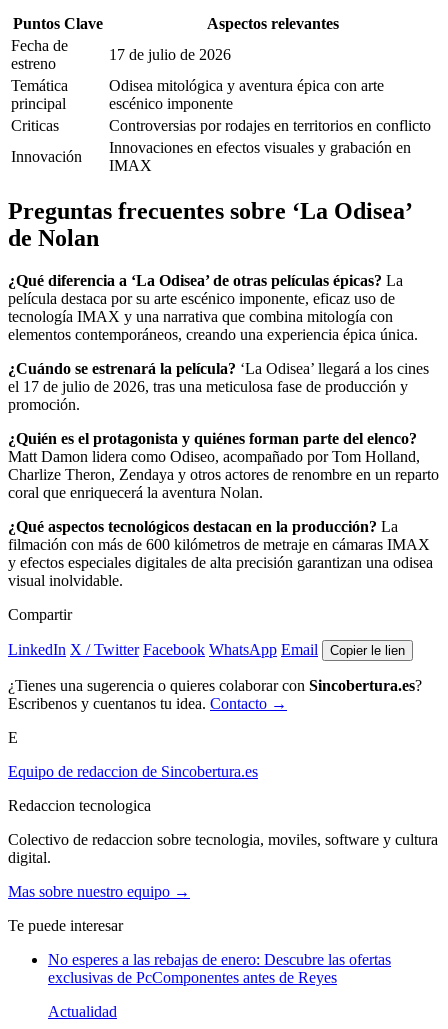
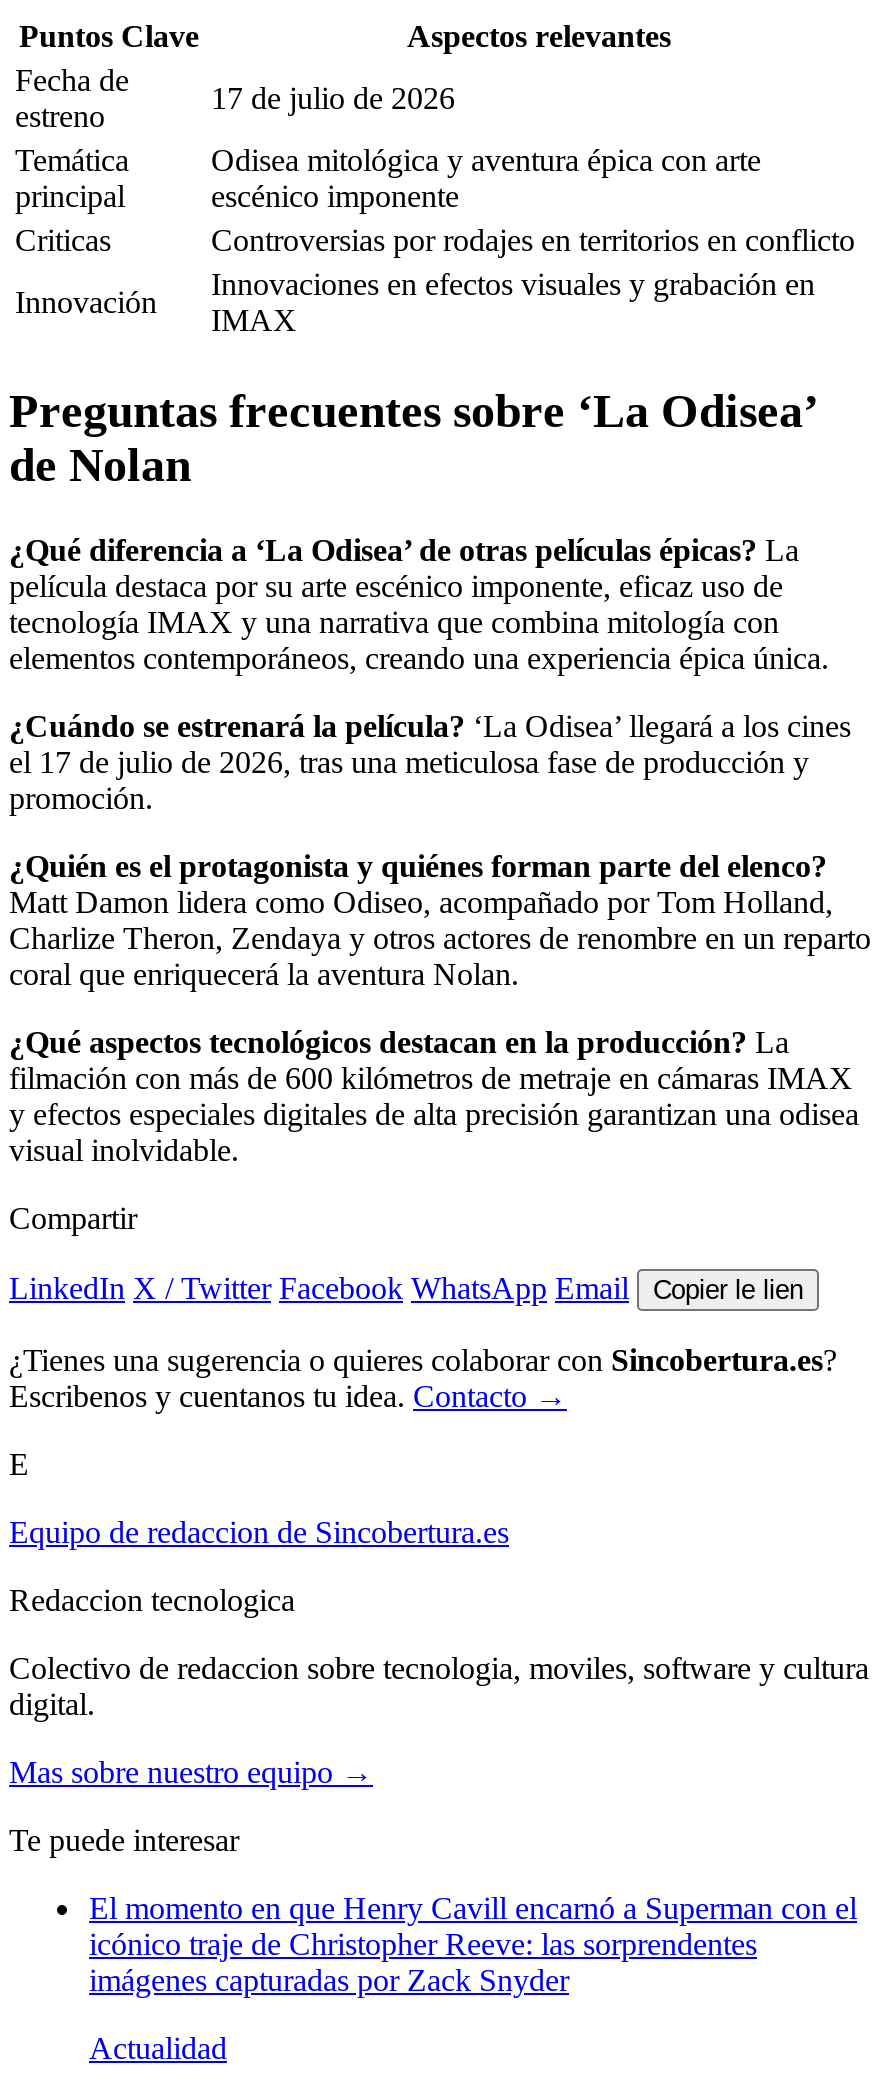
- No esperes a las rebajas de enero: Descubre las ofertas
- exclusivas de PcComponentes antes de Reyes
+ El momento en que Henry Cavill encarnó a Superman con el
+ icónico traje de Christopher Reeve: las sorprendentes
+ imágenes capturadas por Zack Snyder
